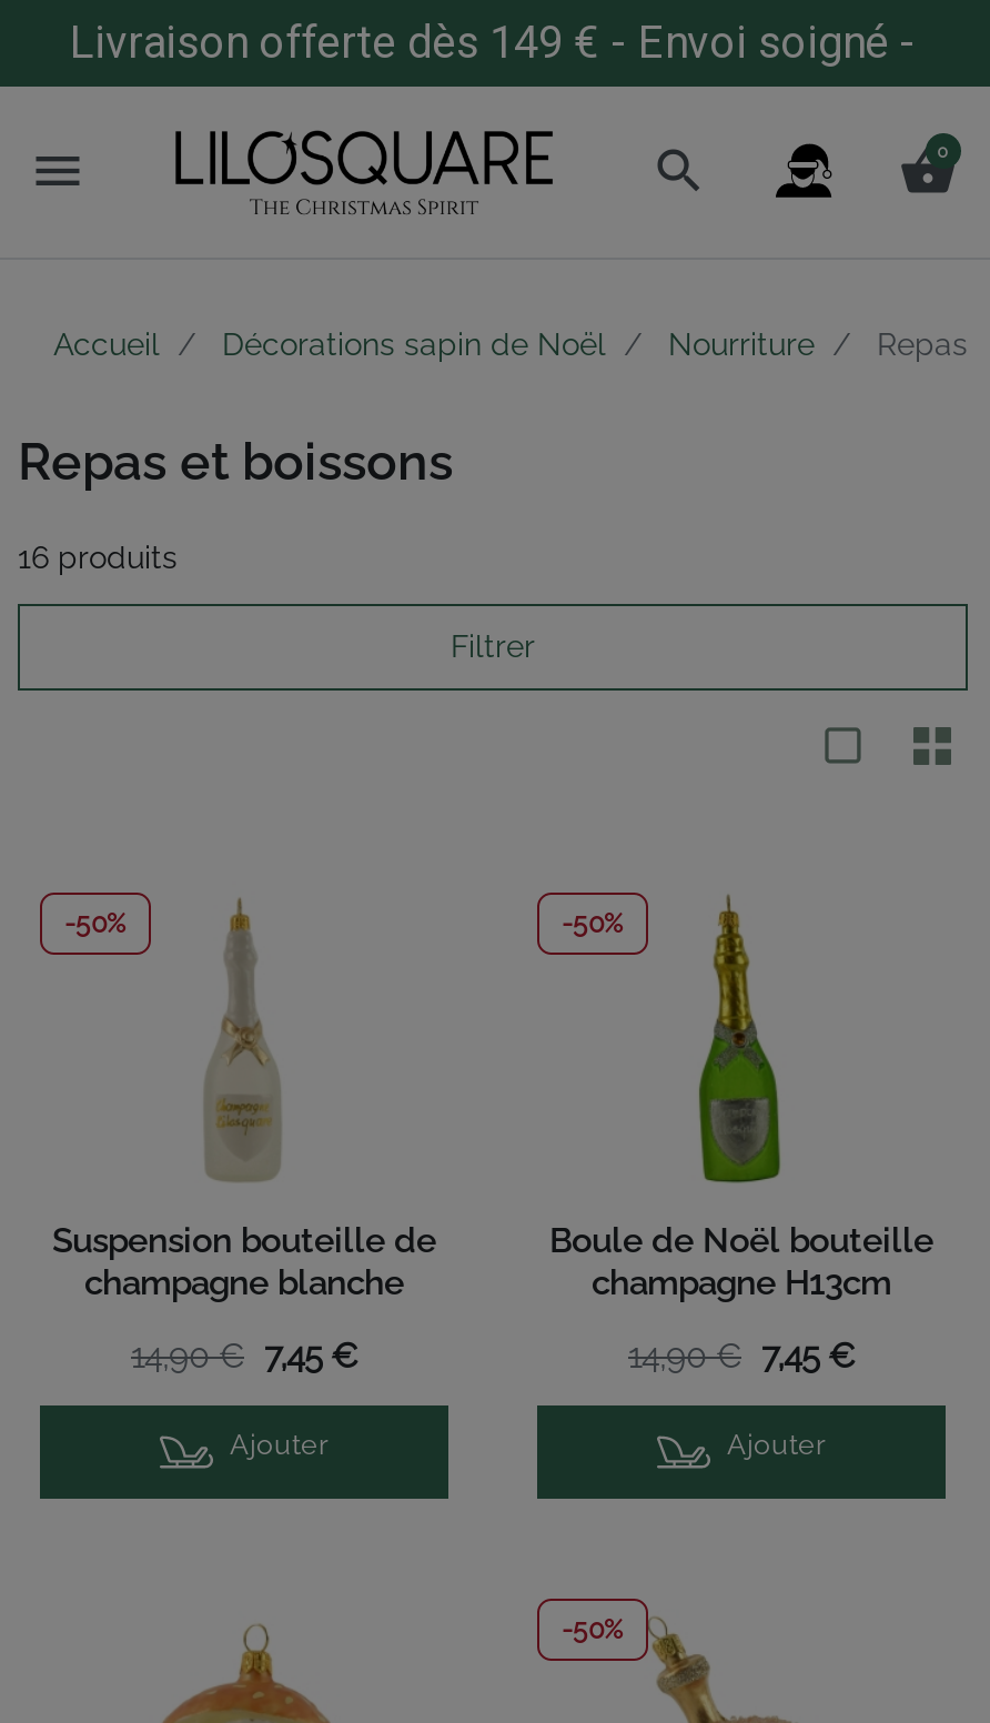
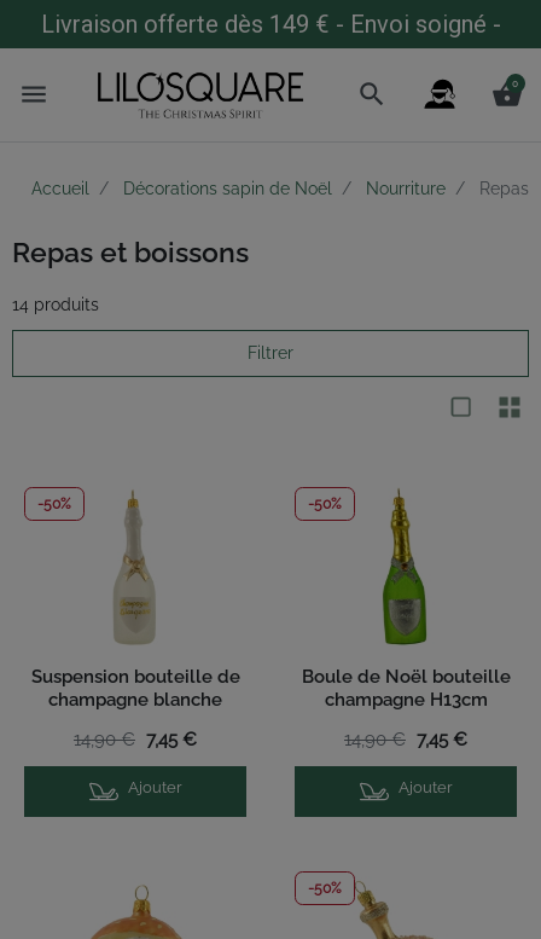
- 16 produits
+ 14 produits
